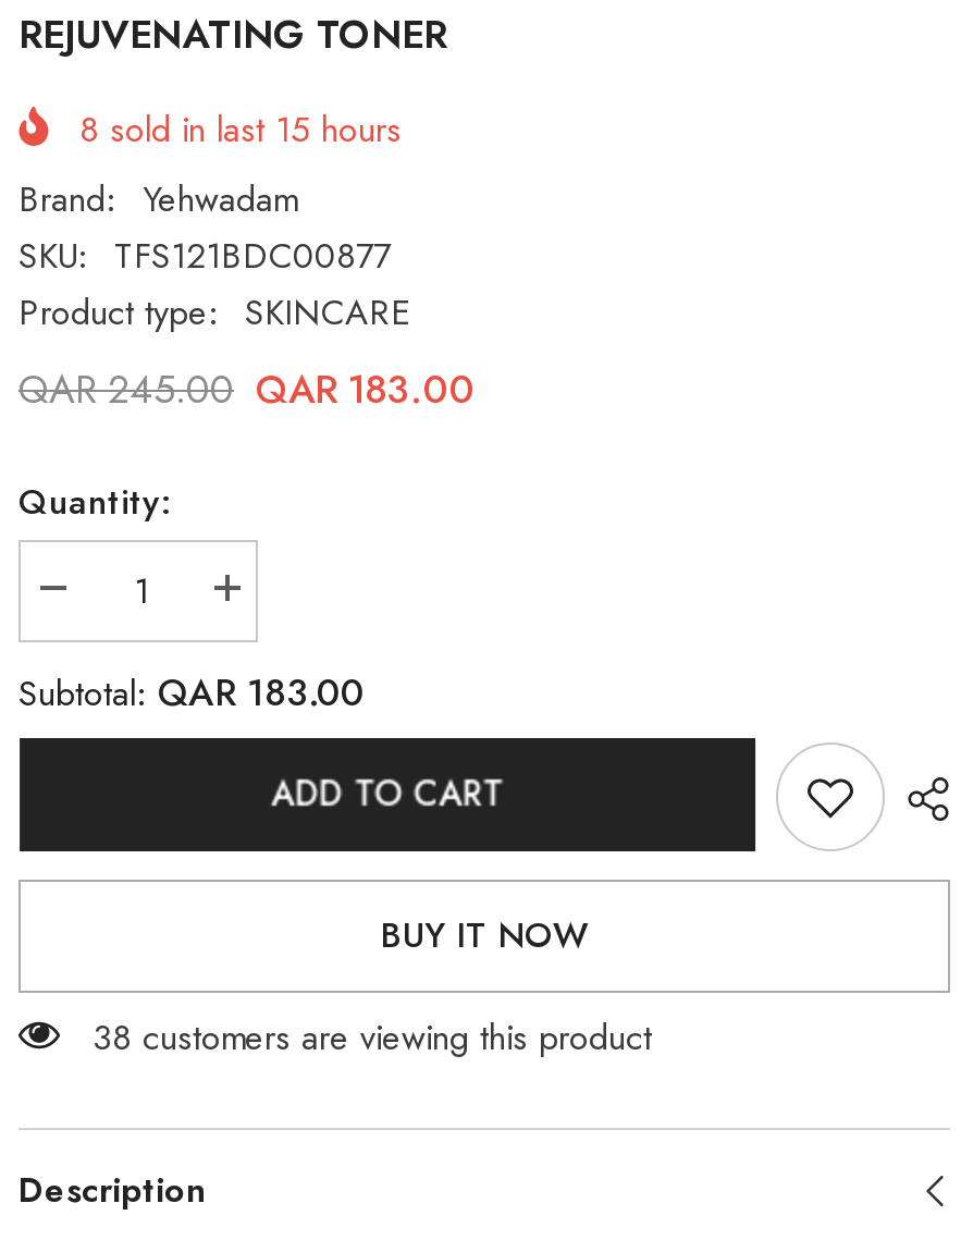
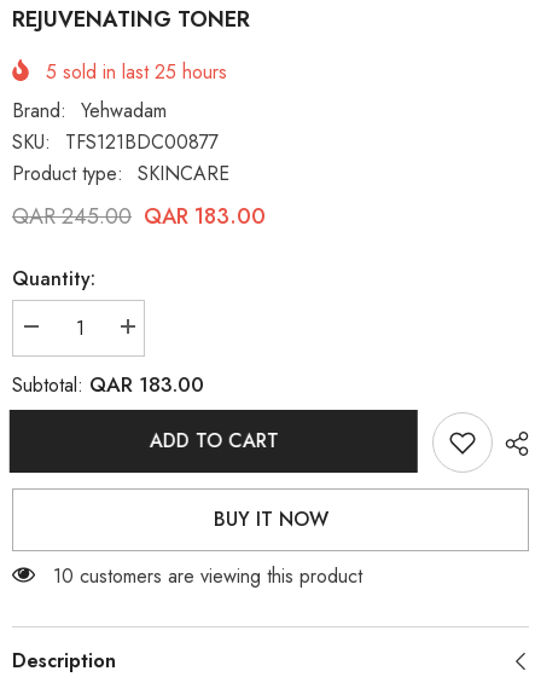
- 8 sold in last 15 hours
+ 5 sold in last 25 hours

- 38 customers are viewing this product
+ 10 customers are viewing this product
